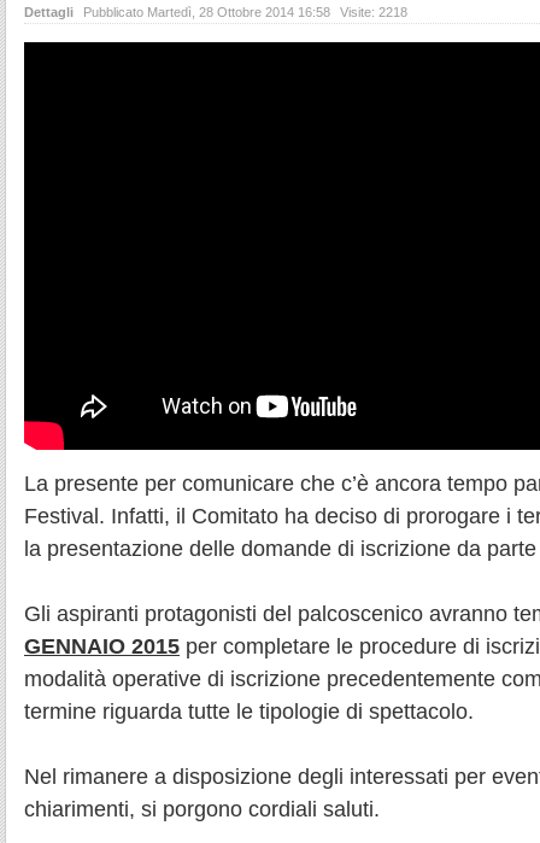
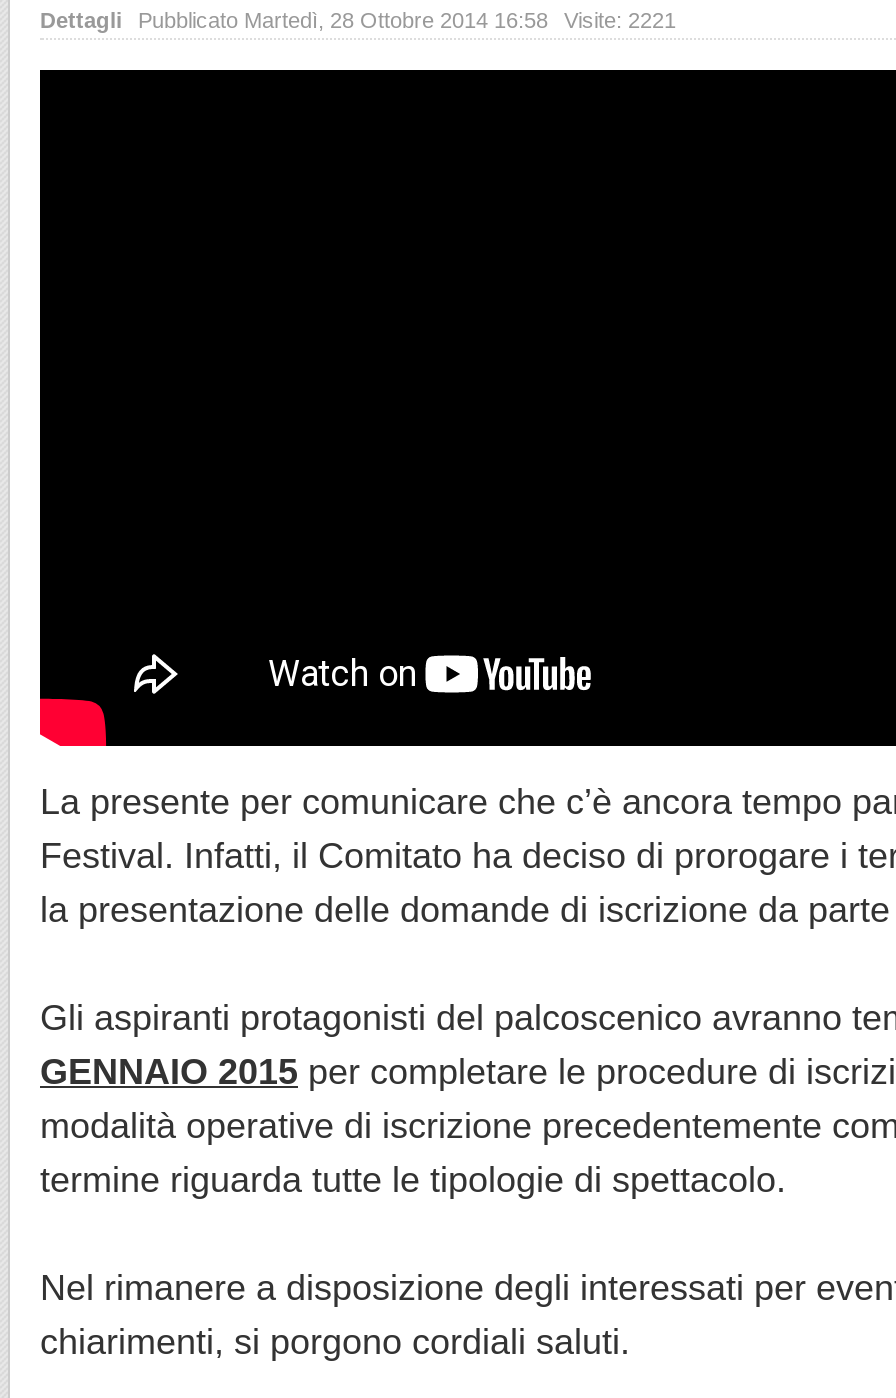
- Pubblicato Martedì, 28 Ottobre 2014 16:58 Visite: 2218
+ Pubblicato Martedì, 28 Ottobre 2014 16:58 Visite: 2221
